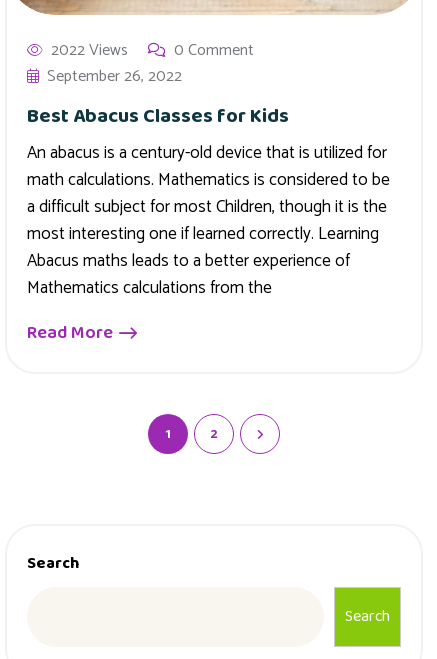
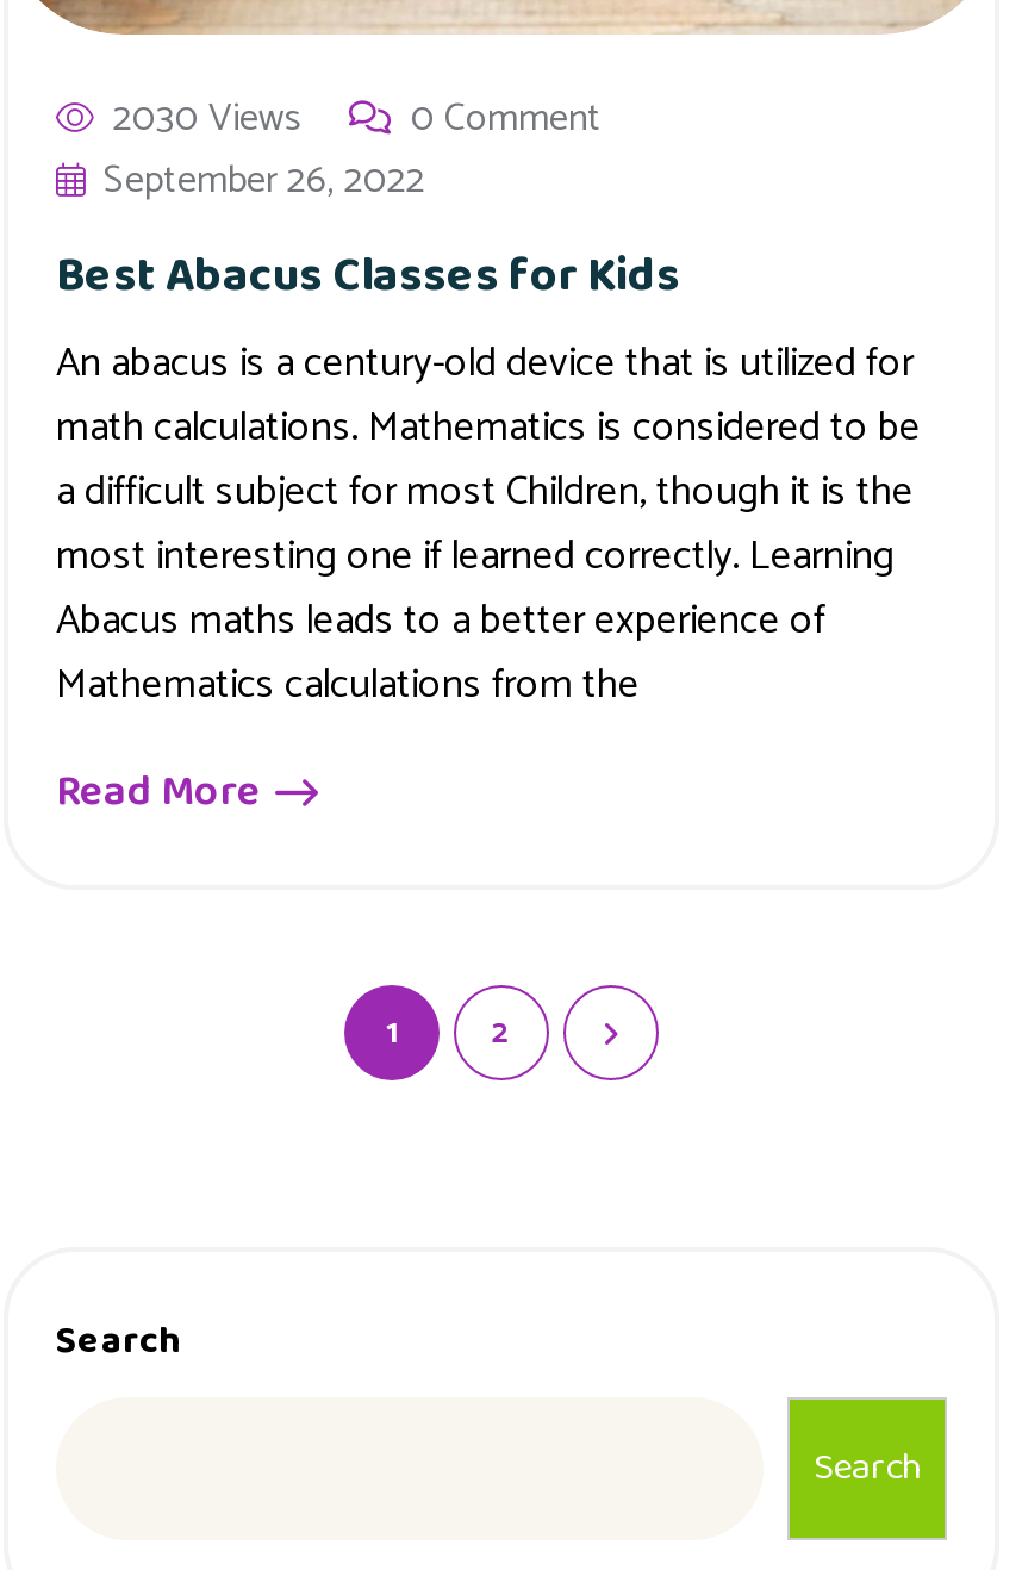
- 2022 Views
+ 2030 Views
